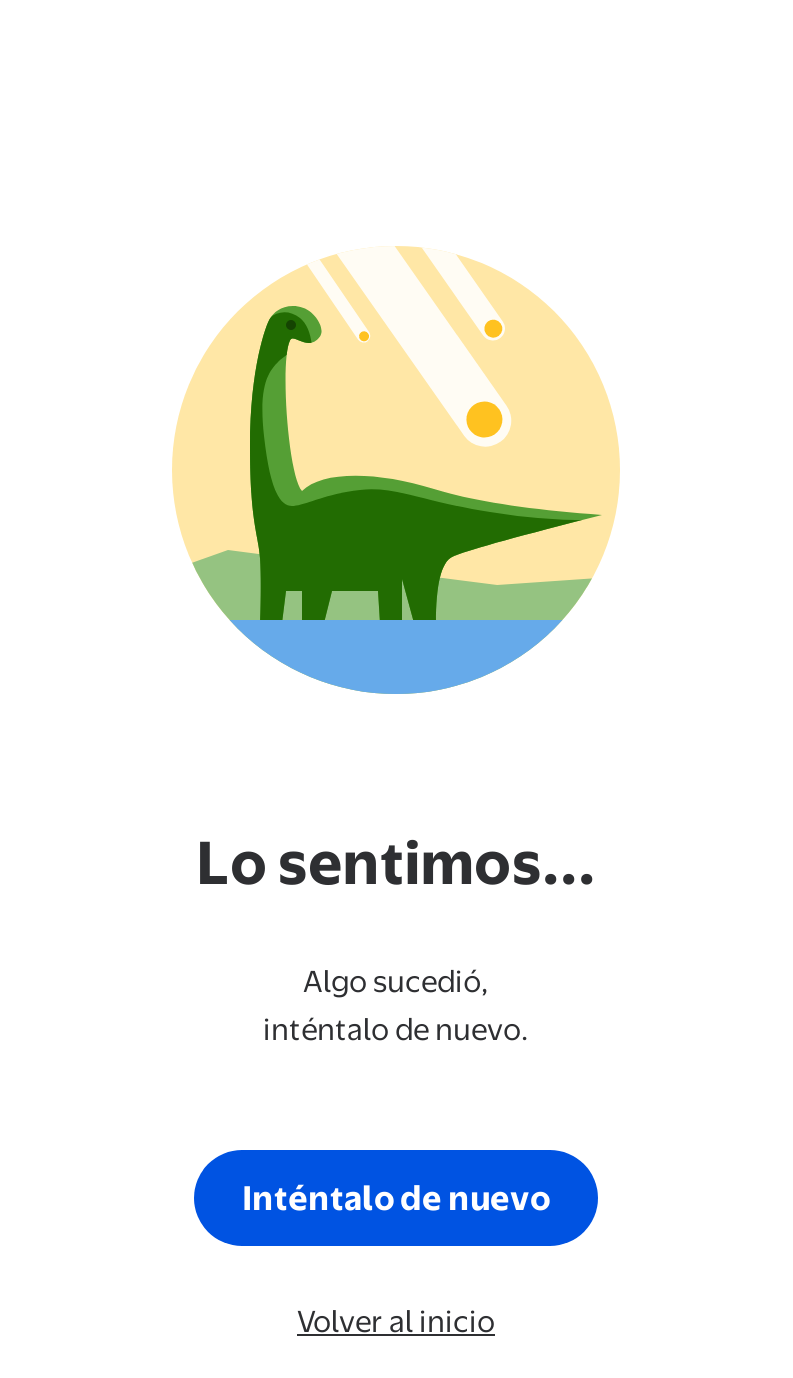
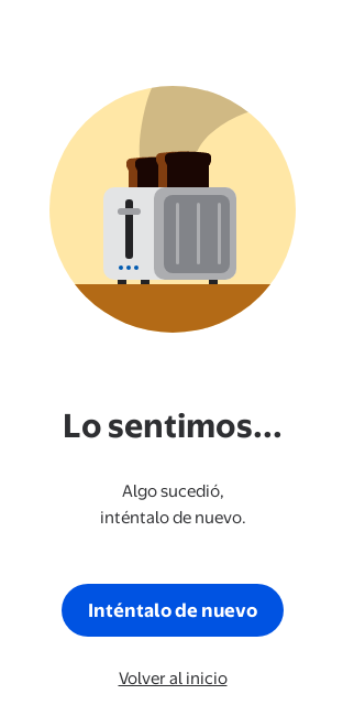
- [image]
+ [image]
